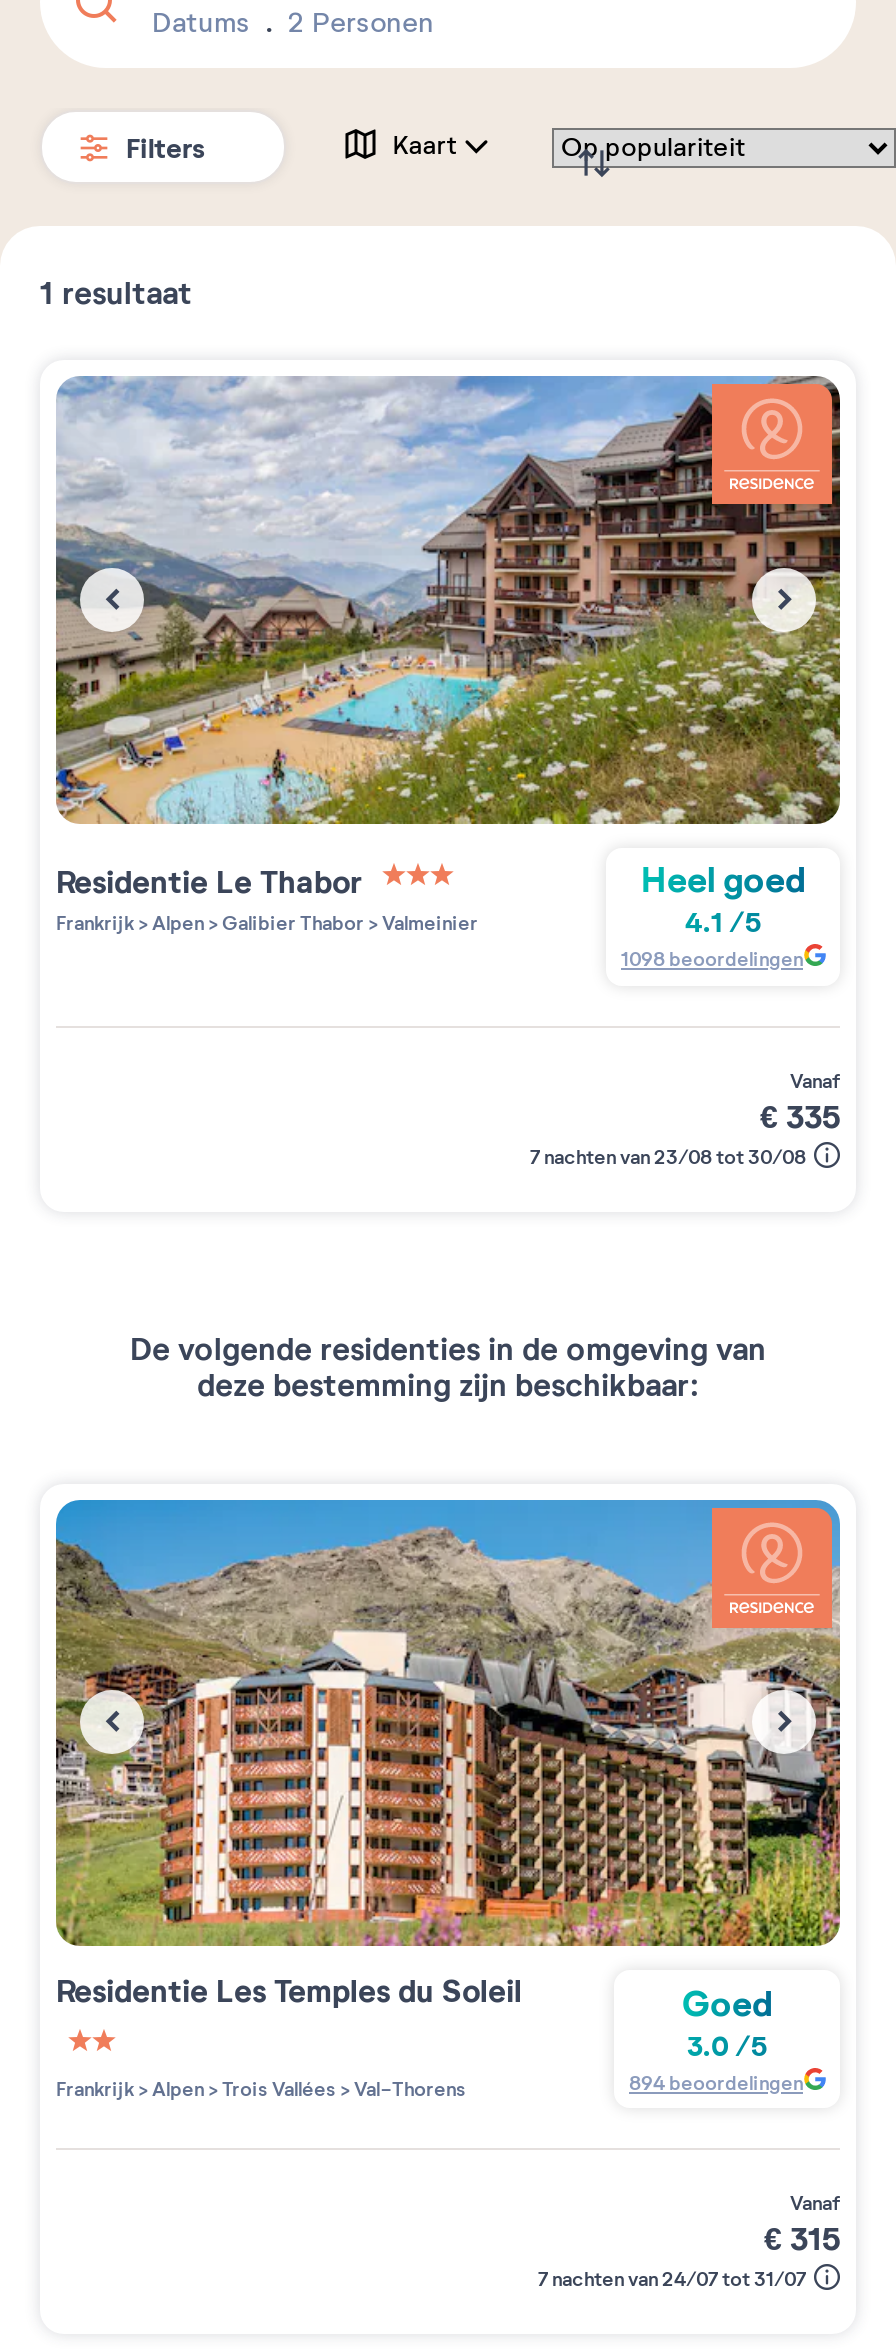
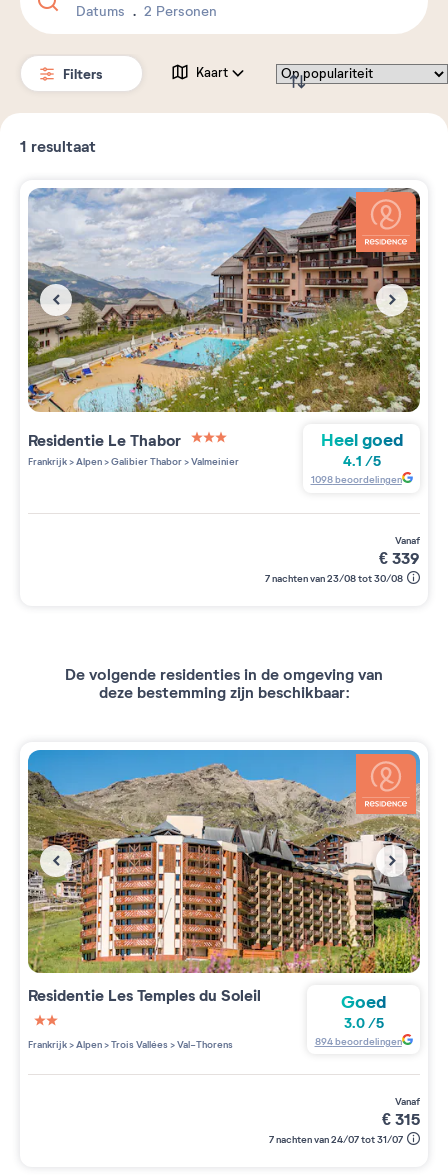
- €335
+ €339
